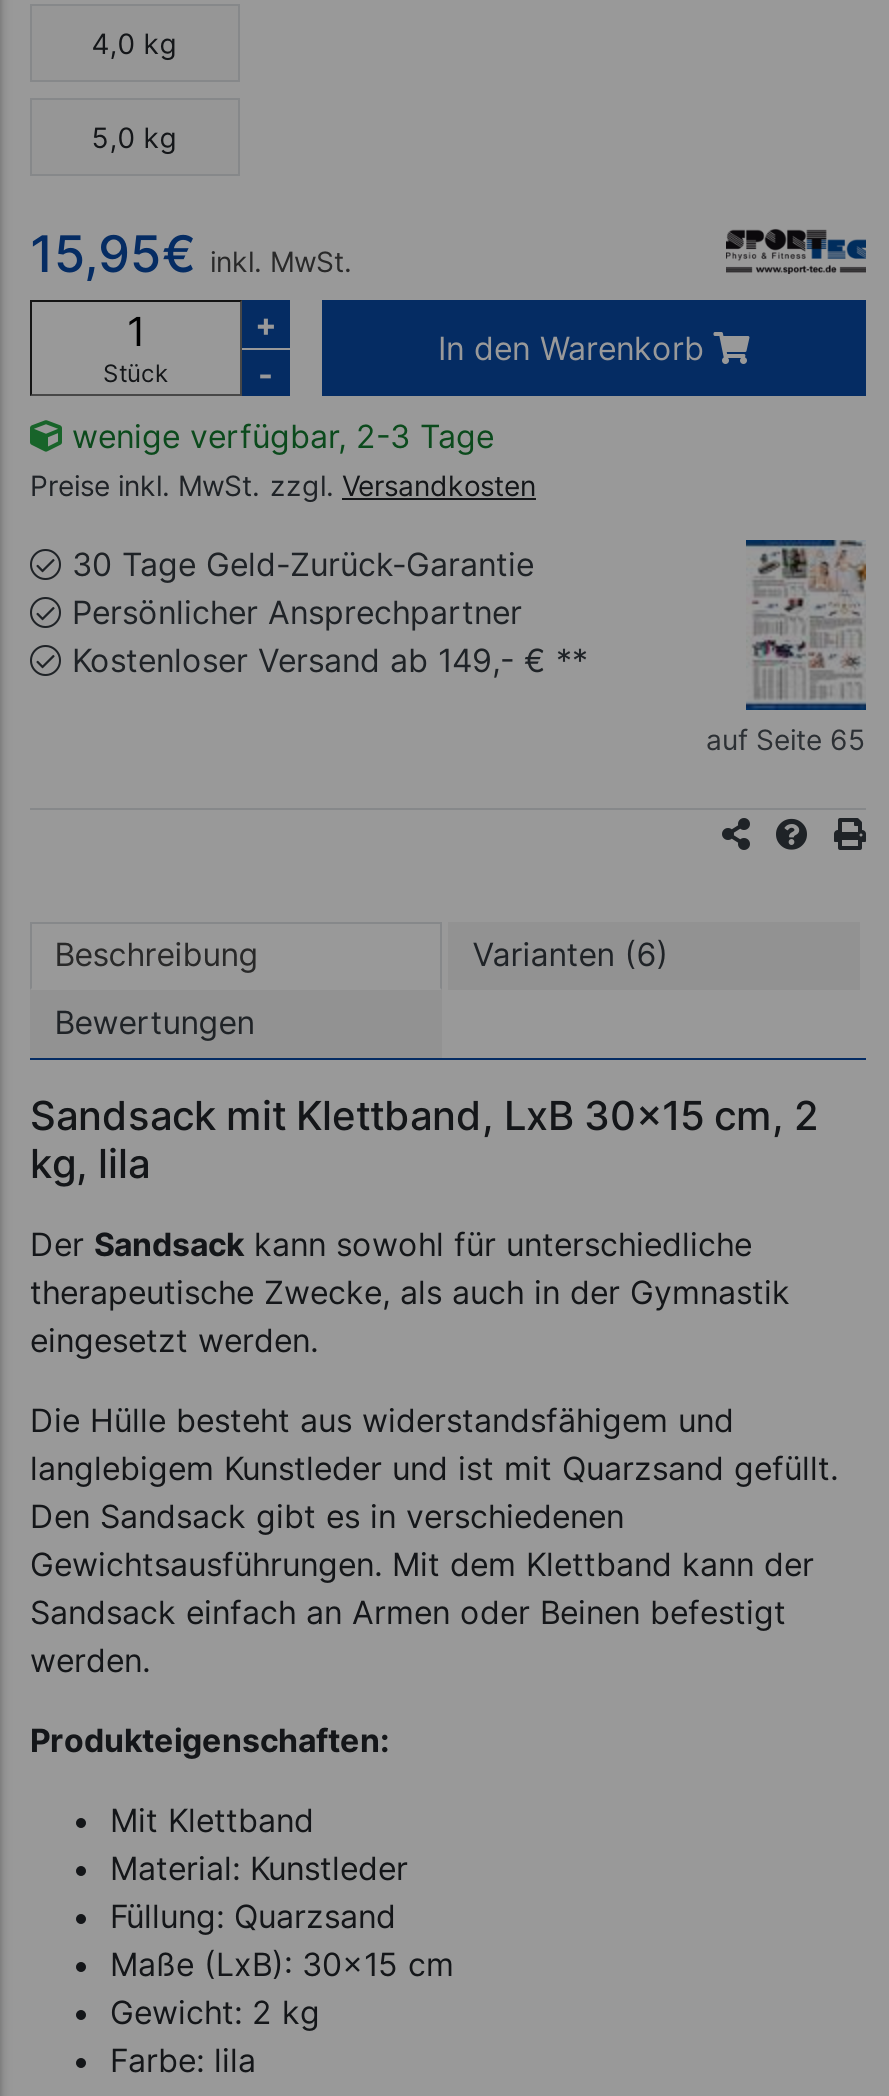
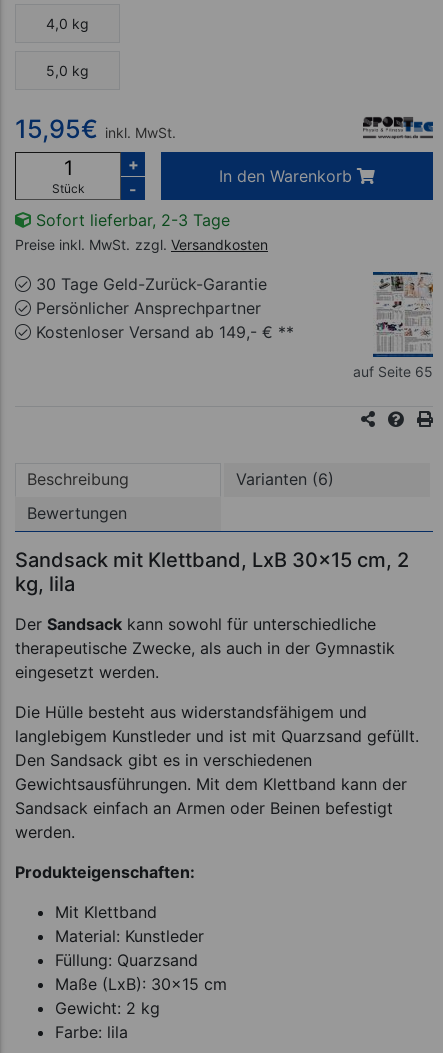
- wenige verfügbar, 2-3 Tage
+ Sofort lieferbar, 2-3 Tage
